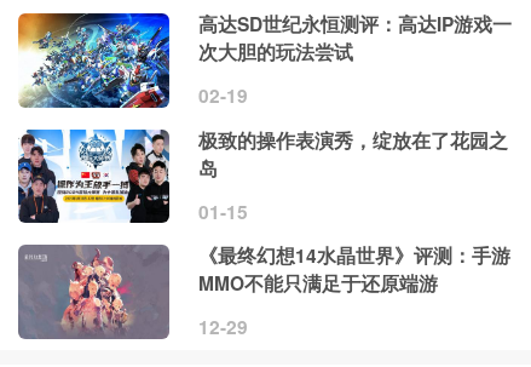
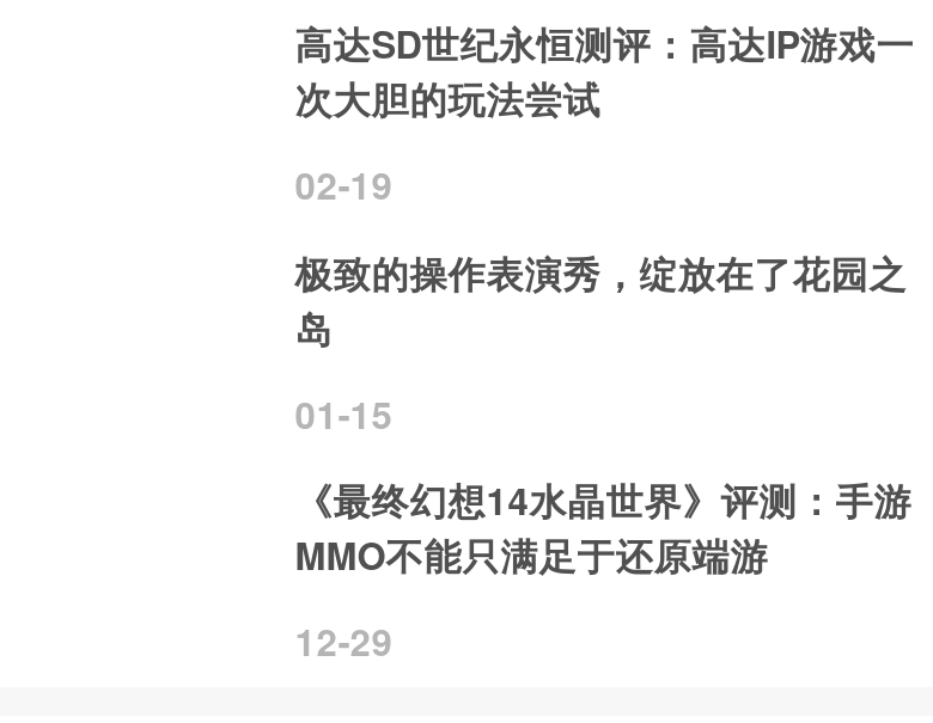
- [image]

- [image]

- [image]
